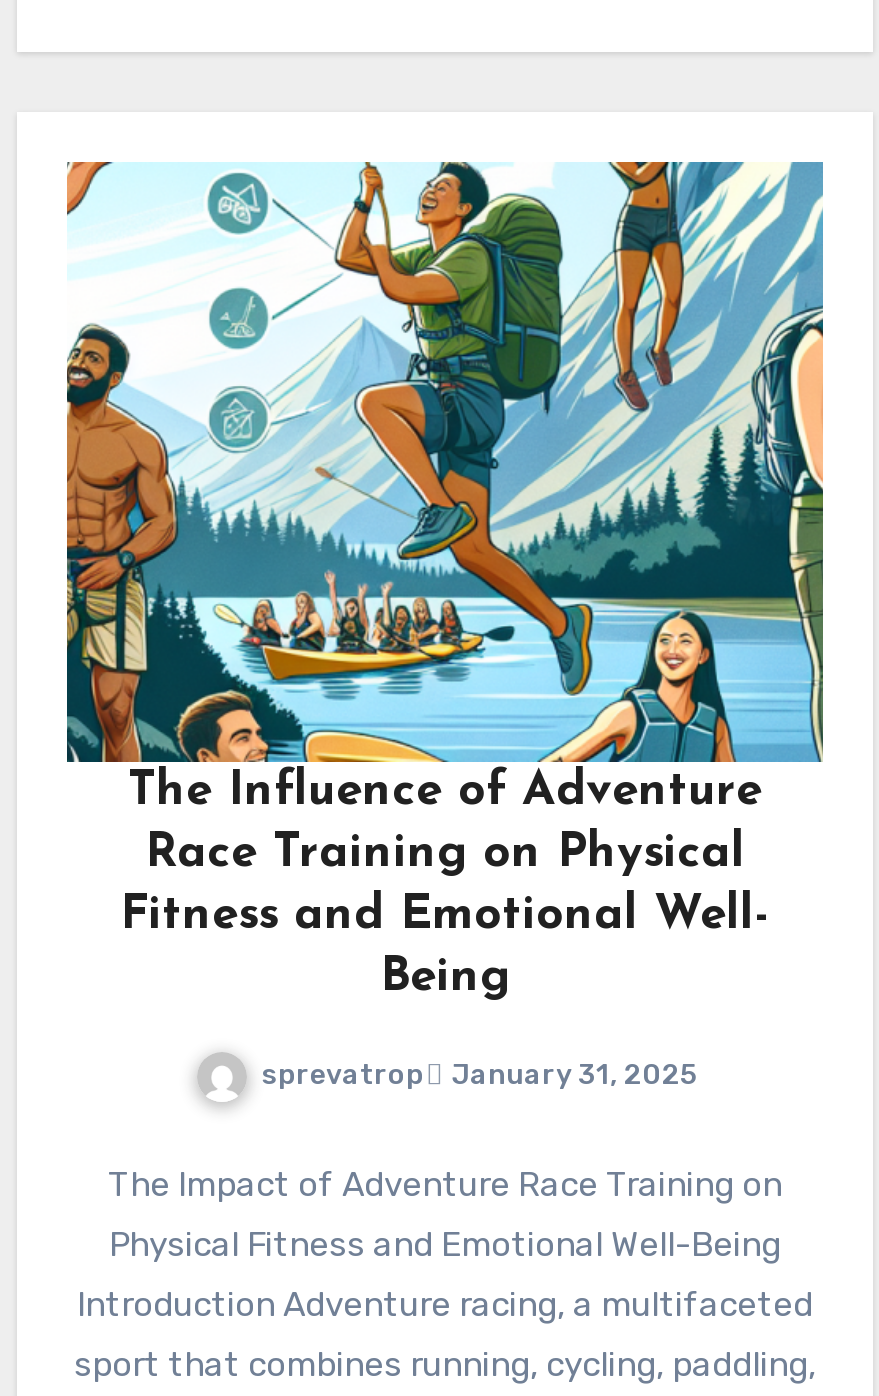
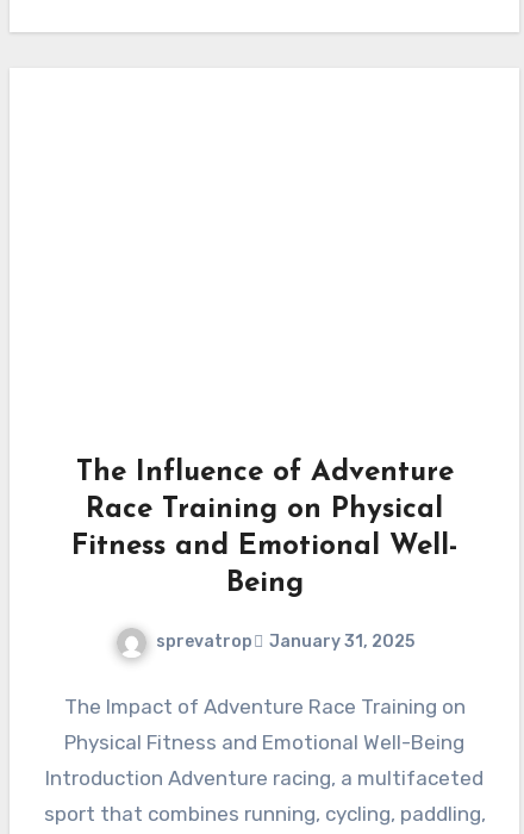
- [image]
